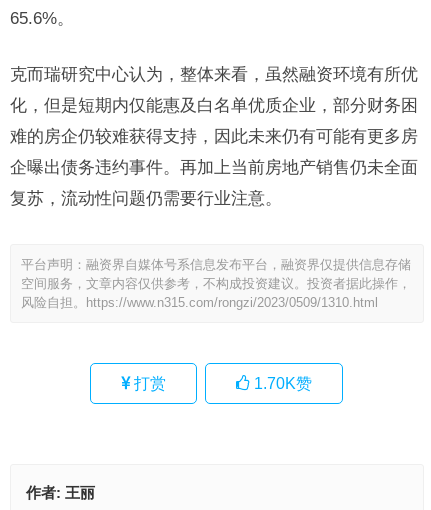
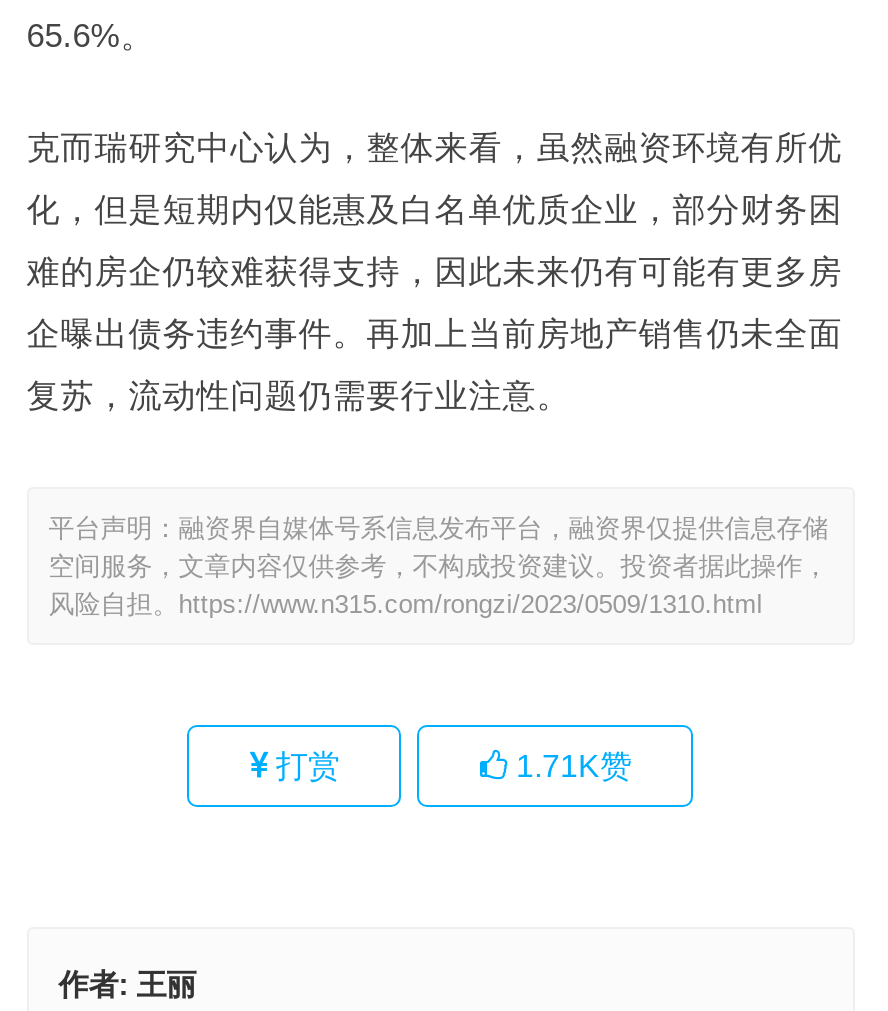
- 1.70K赞
+ 1.71K赞
